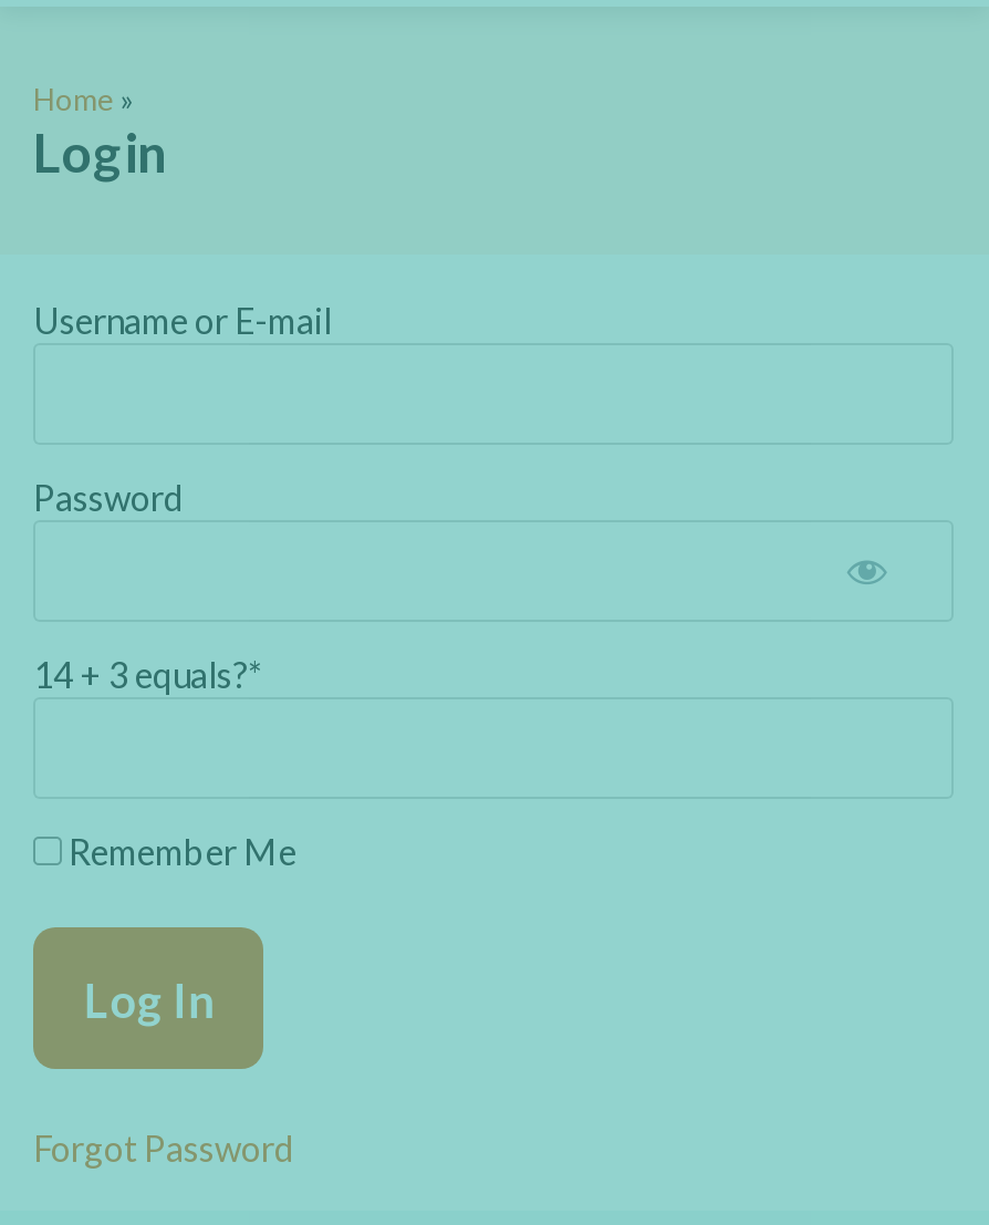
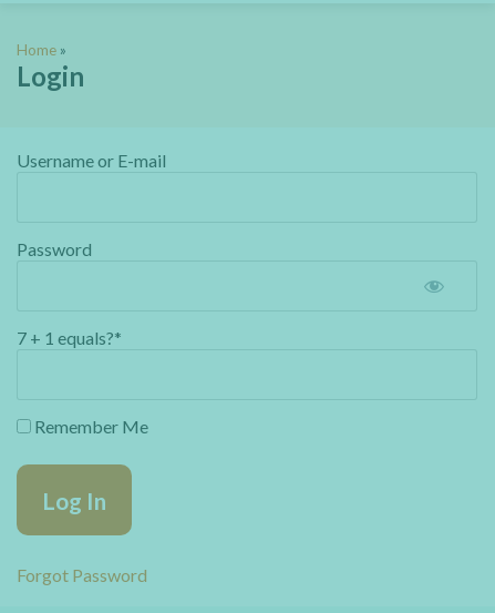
- 14 + 3 equals?*
+ 7 + 1 equals?*
